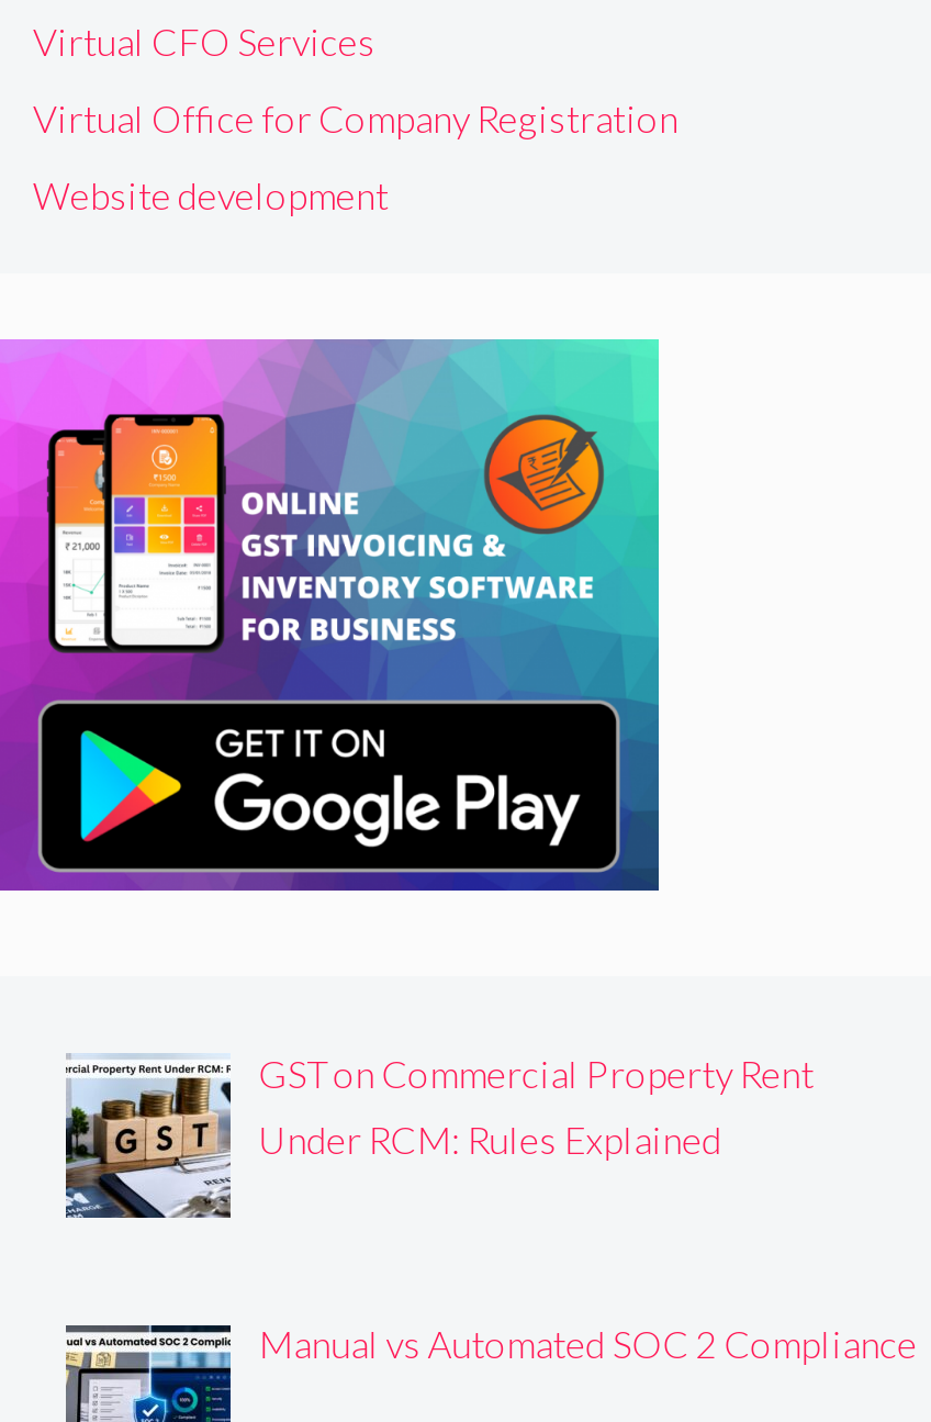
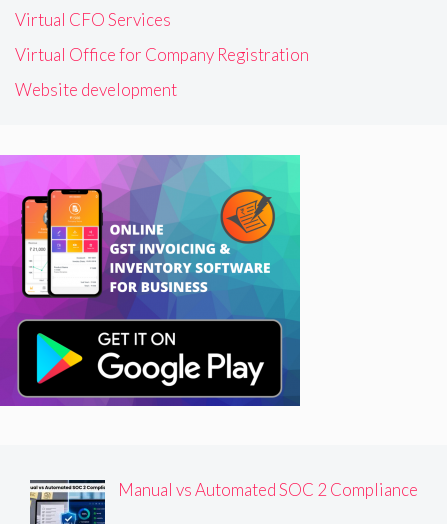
- [image]
- GST on Commercial Property Rent
- Under RCM: Rules Explained
